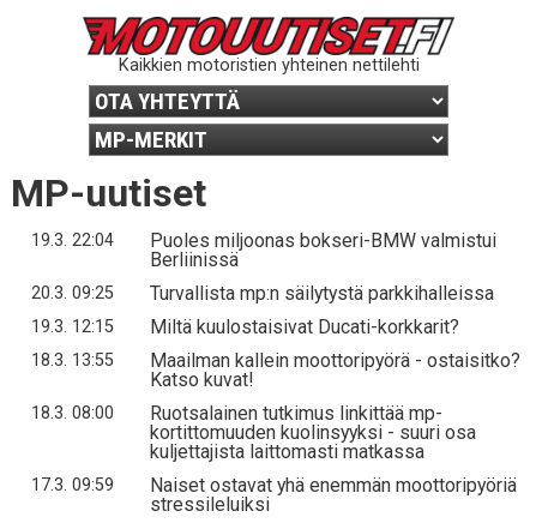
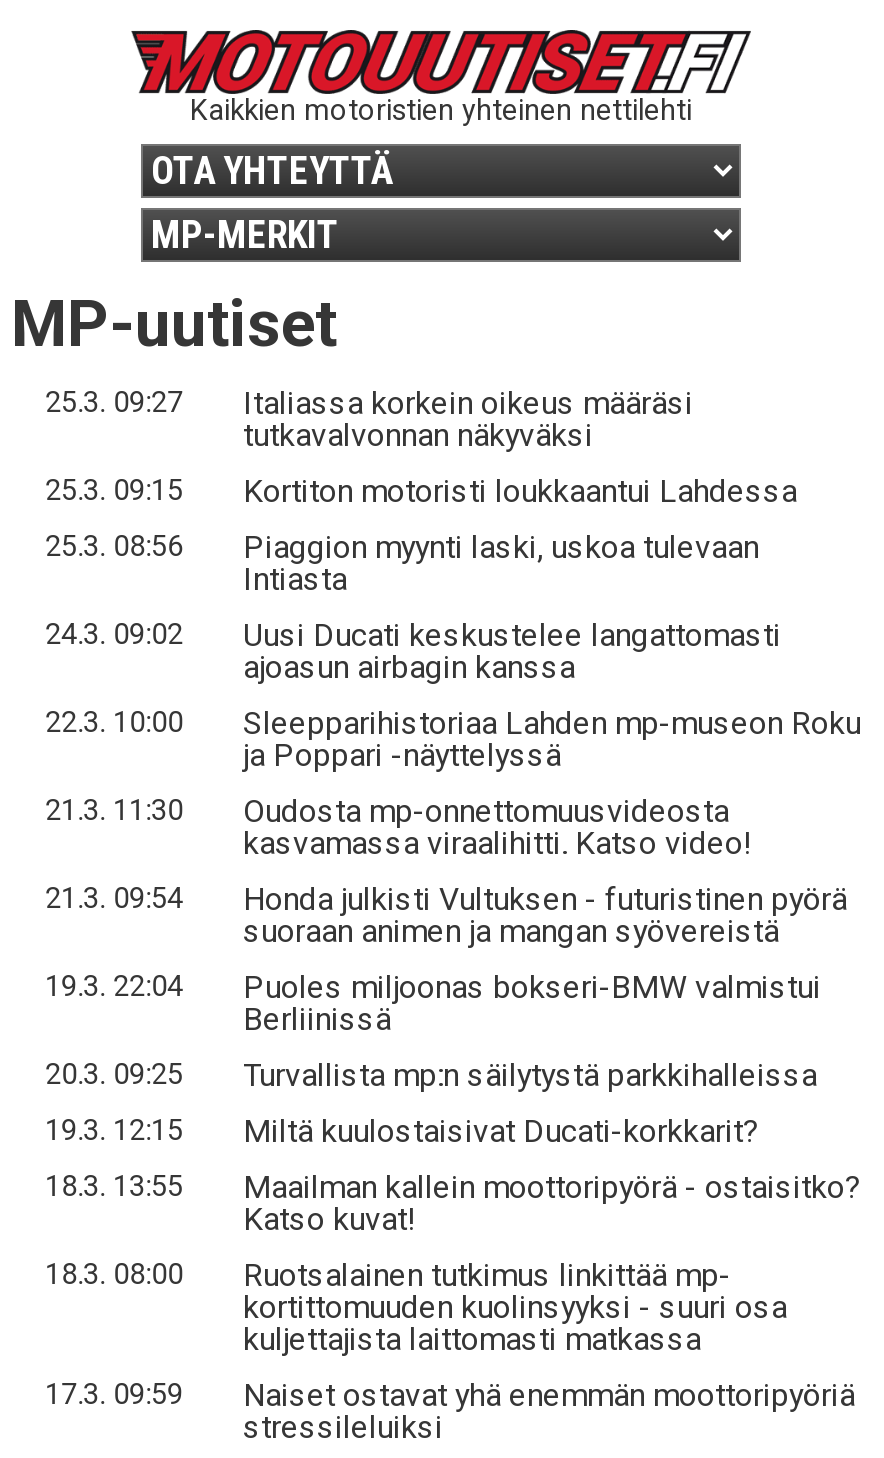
+ 25.3. 09:27
+ Italiassa korkein oikeus määräsi
+ tutkavalvonnan näkyväksi
+ 25.3. 09:15
+ Kortiton motoristi loukkaantui Lahdessa
+ 25.3. 08:56
+ Piaggion myynti laski, uskoa tulevaan
+ Intiasta
+ 24.3. 09:02
+ Uusi Ducati keskustelee langattomasti
+ ajoasun airbagin kanssa
+ 22.3. 10:00
+ Sleepparihistoriaa Lahden mp-museon Roku
+ ja Poppari -näyttelyssä
+ 21.3. 11:30
+ Oudosta mp-onnettomuusvideosta
+ kasvamassa viraalihitti. Katso video!
+ 21.3. 09:54
+ Honda julkisti Vultuksen - futuristinen pyörä
+ suoraan animen ja mangan syövereistä
